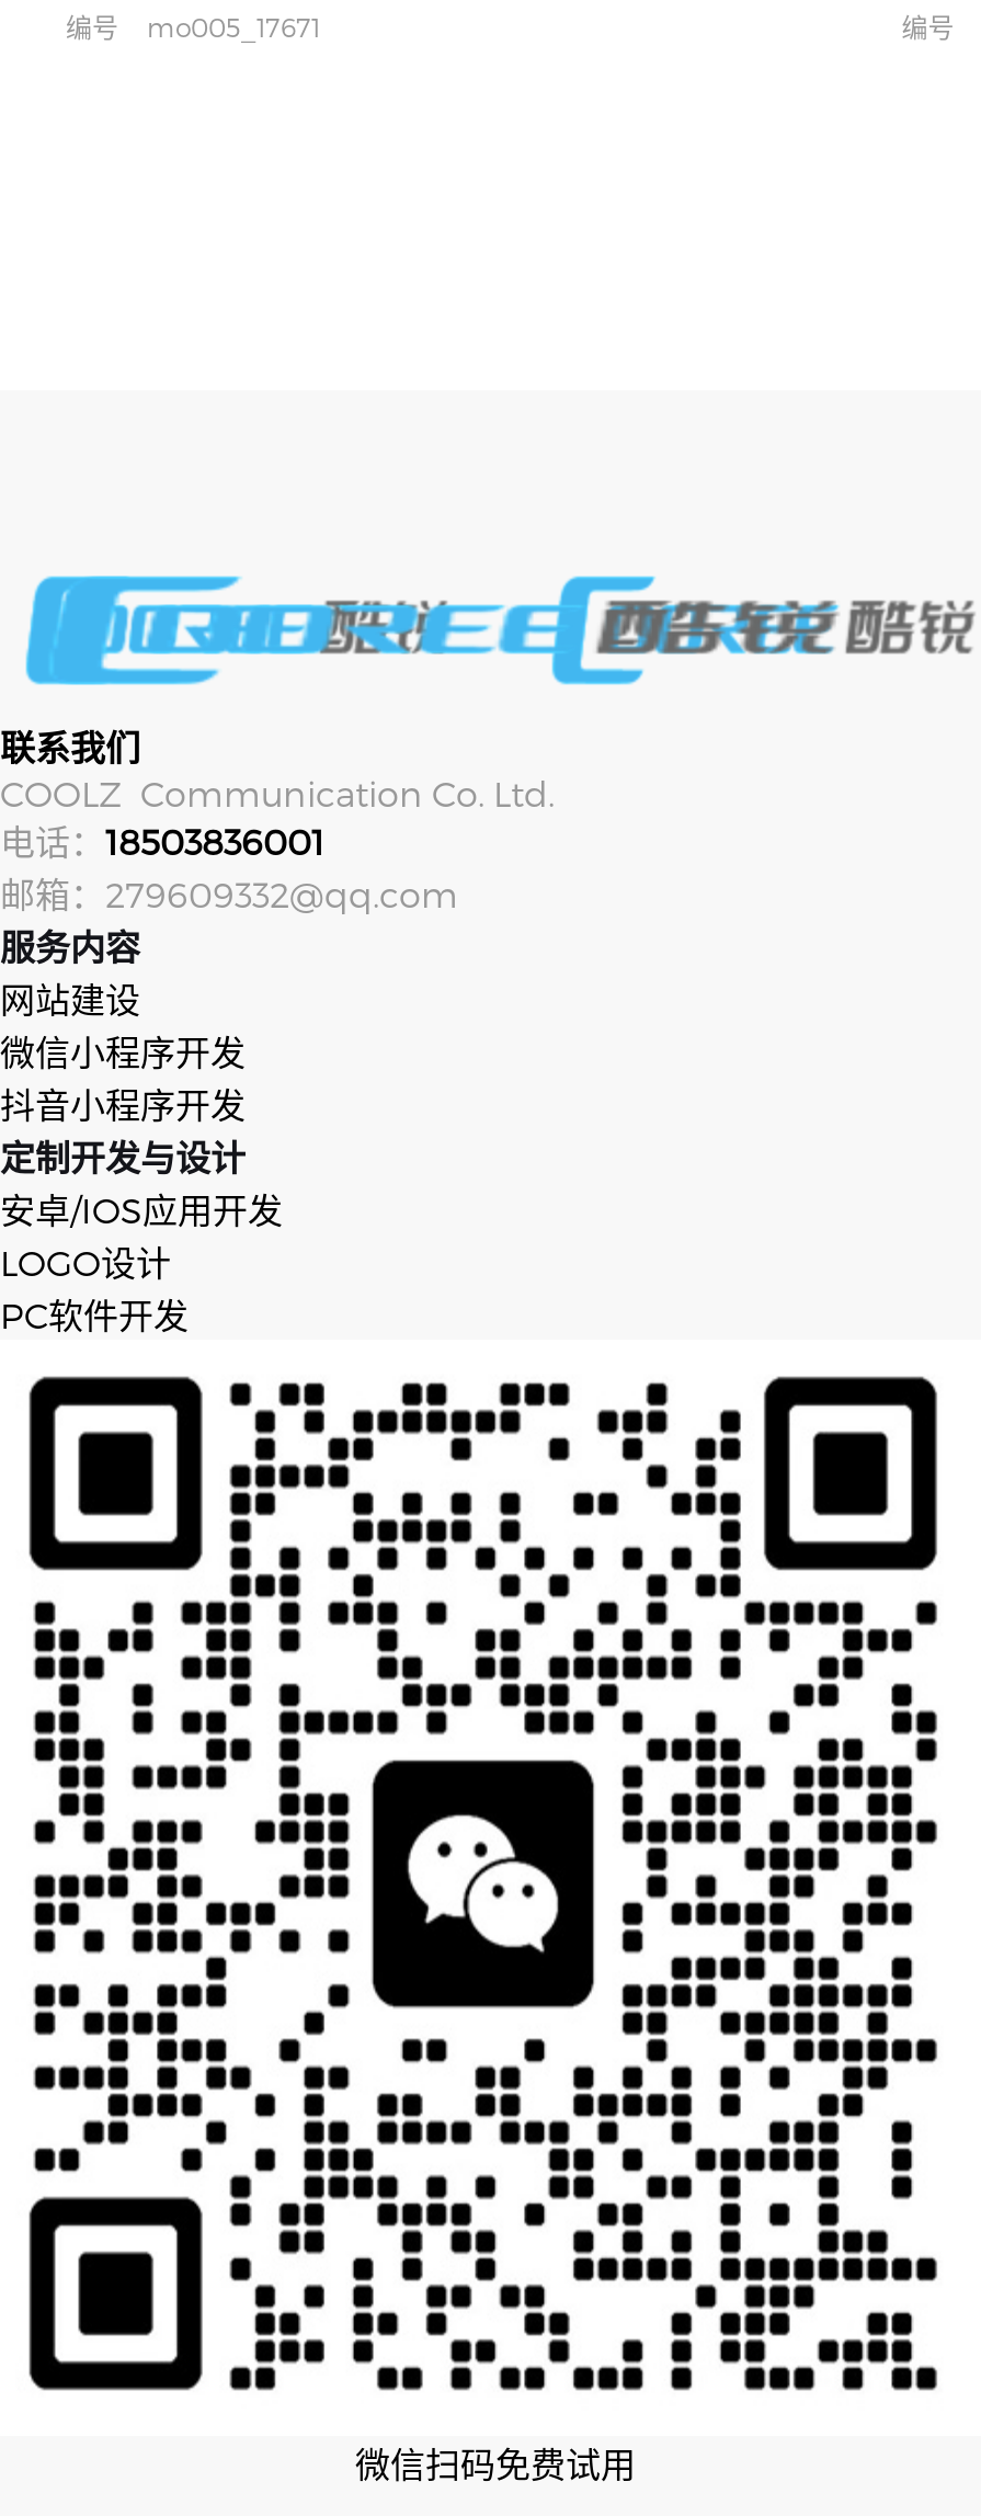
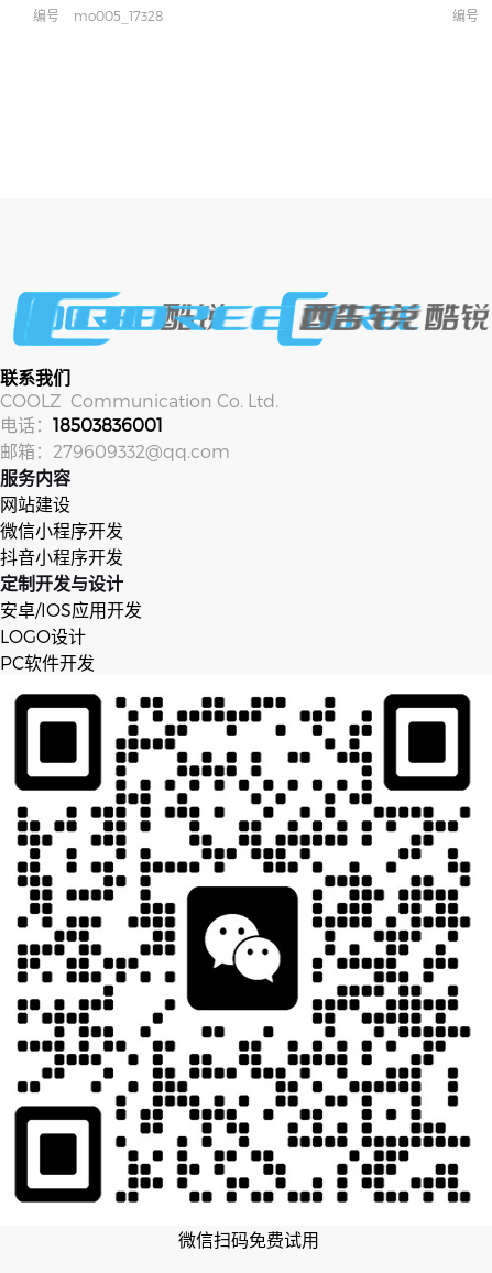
- 编号 mo005_17671
+ 编号 mo005_17328
